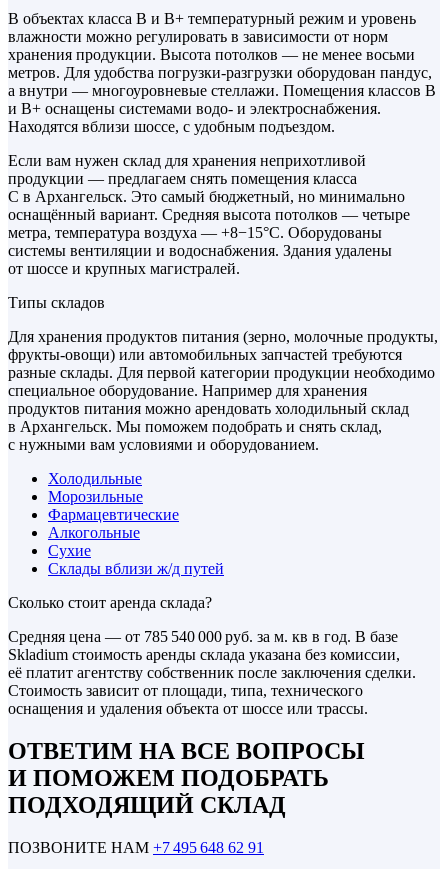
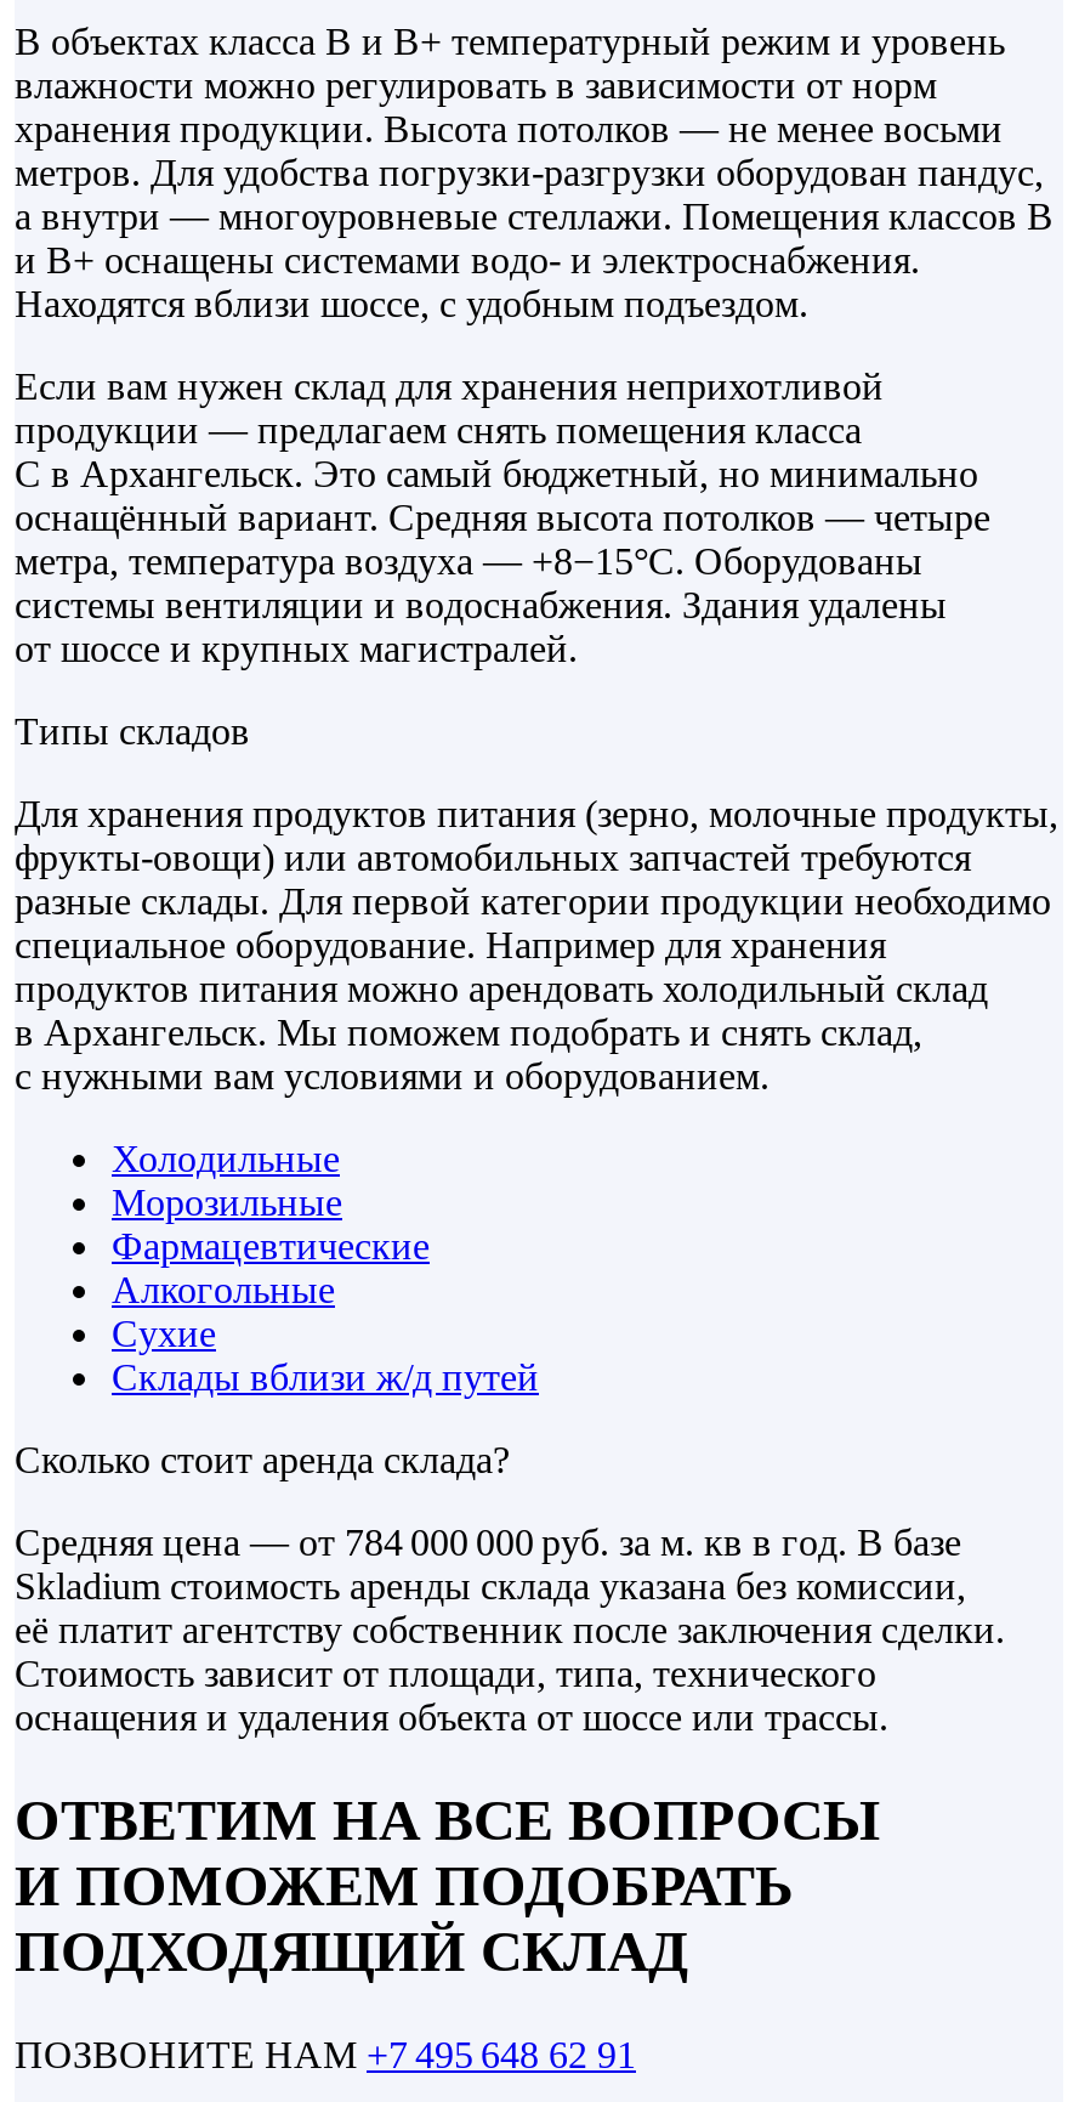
- Средняя цена — от 785 540 000 руб. за м. кв в год. В базе
+ Средняя цена — от 784 000 000 руб. за м. кв в год. В базе
